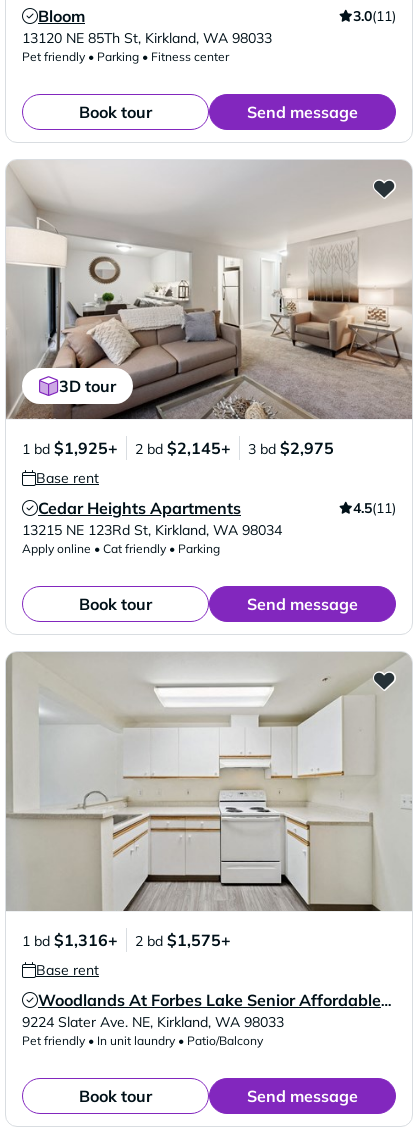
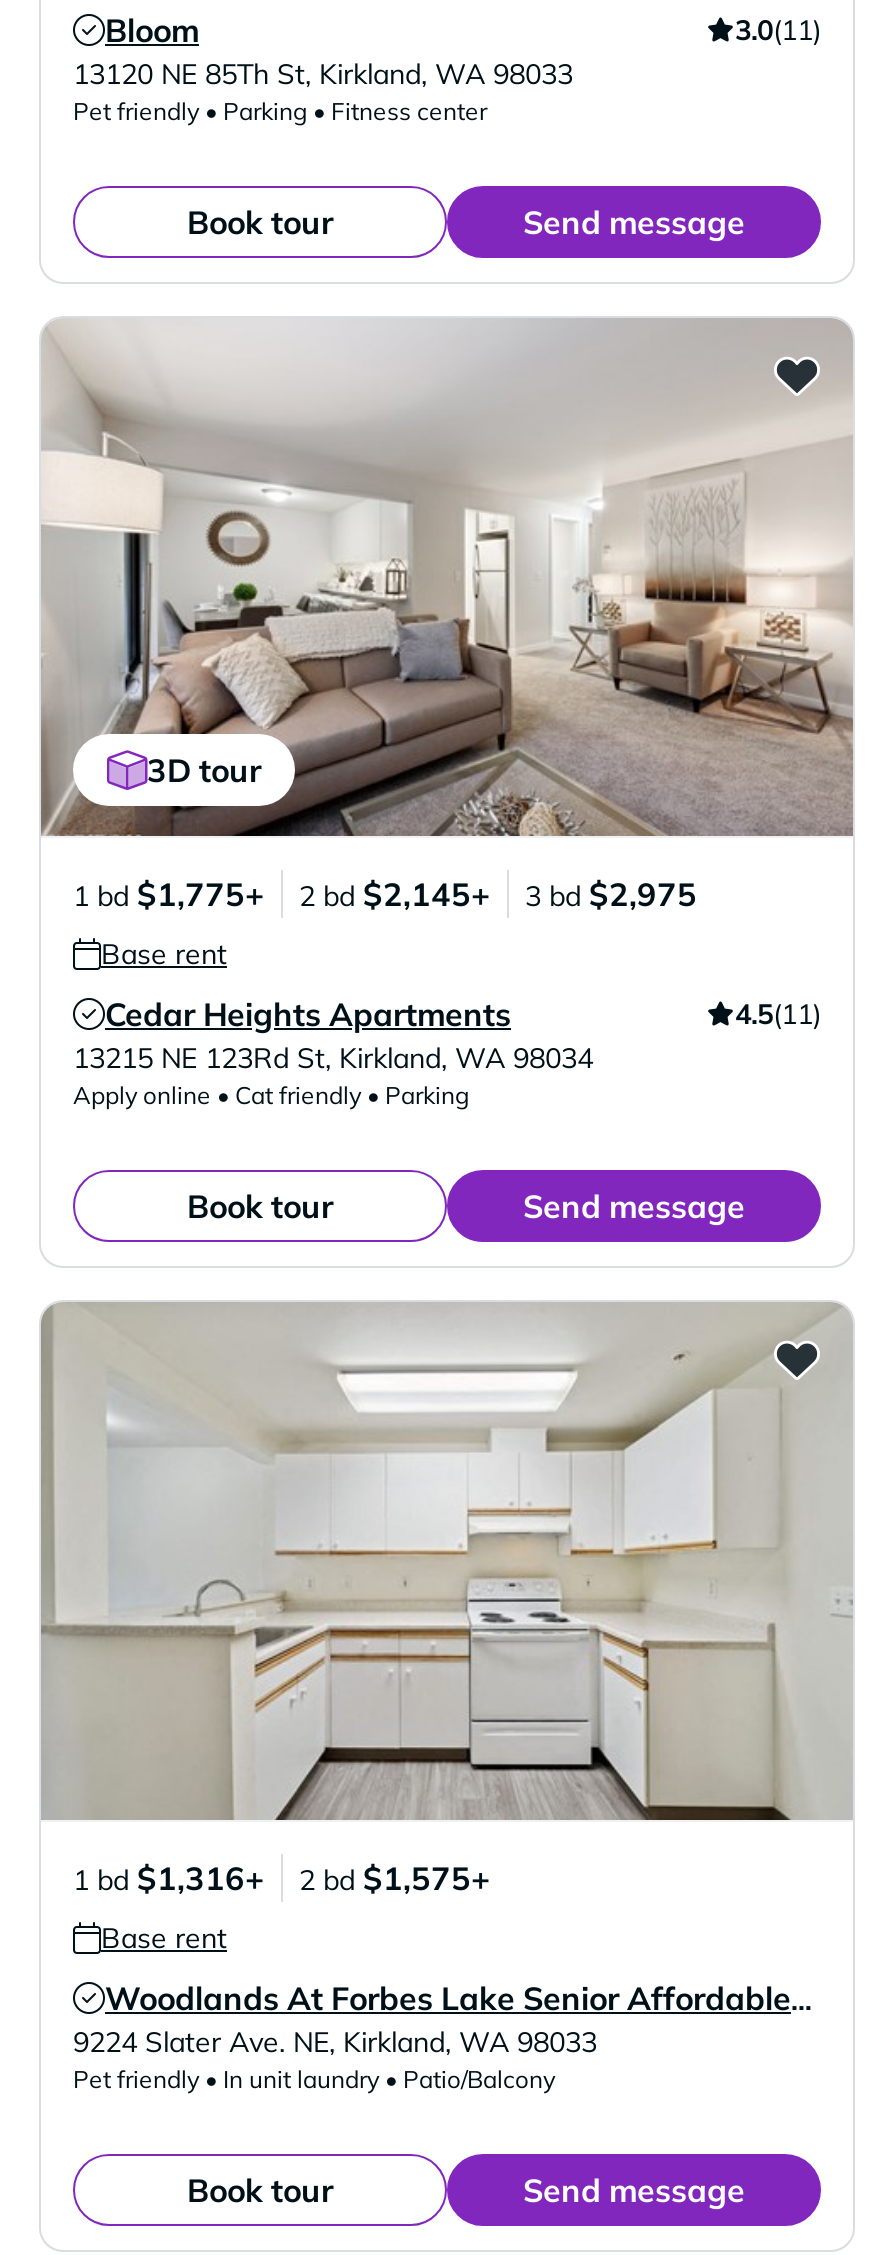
- 1 bd $1,925+ 2 bd $2,145+ 3 bd $2,975
+ 1 bd $1,775+ 2 bd $2,145+ 3 bd $2,975
